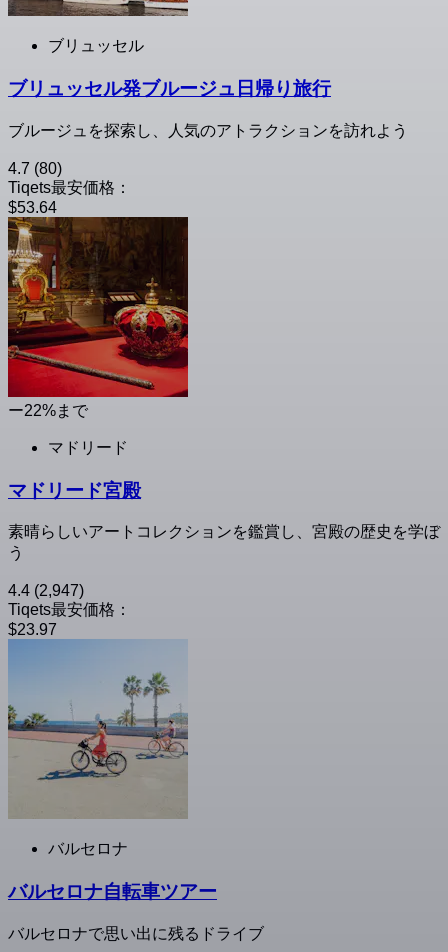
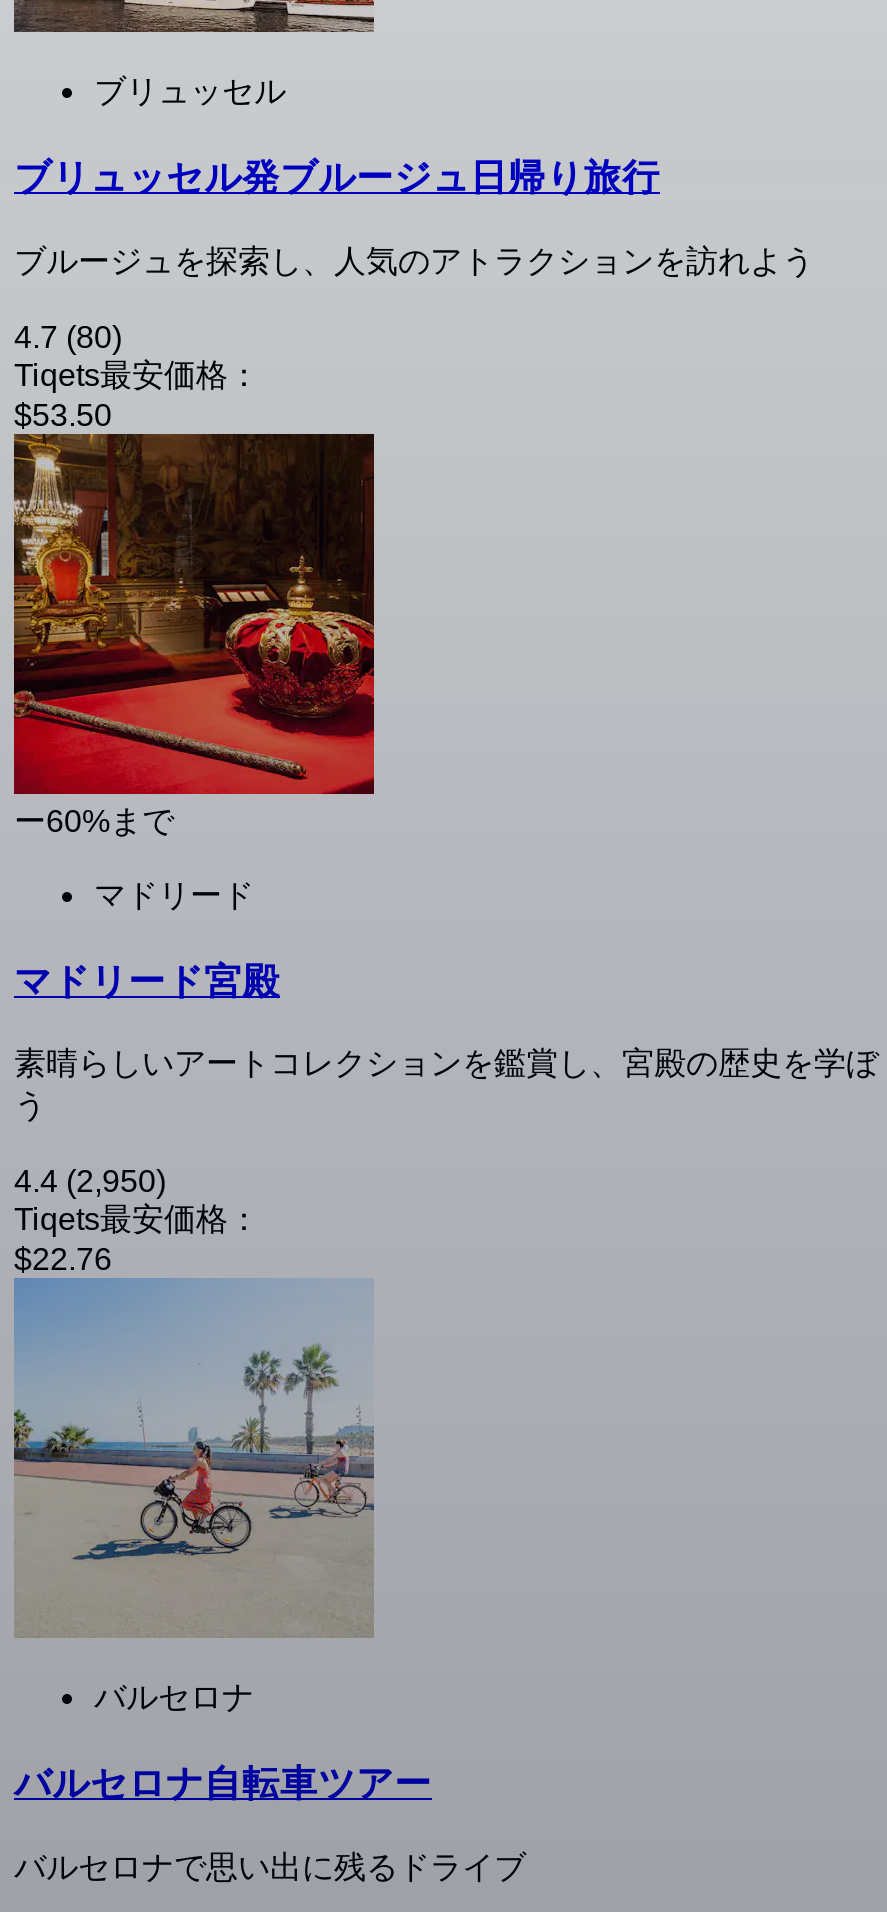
- $53.64
+ $53.50

- ー22%まで
+ ー60%まで

- 4.4 (2,947)
+ 4.4 (2,950)

- $23.97
+ $22.76
